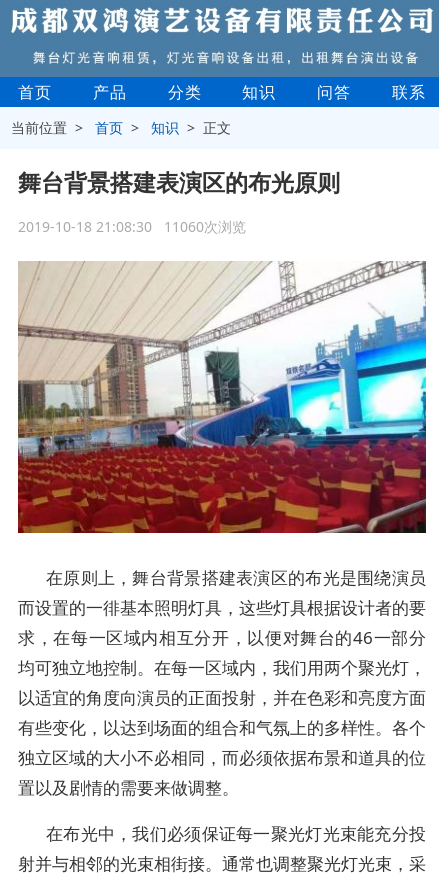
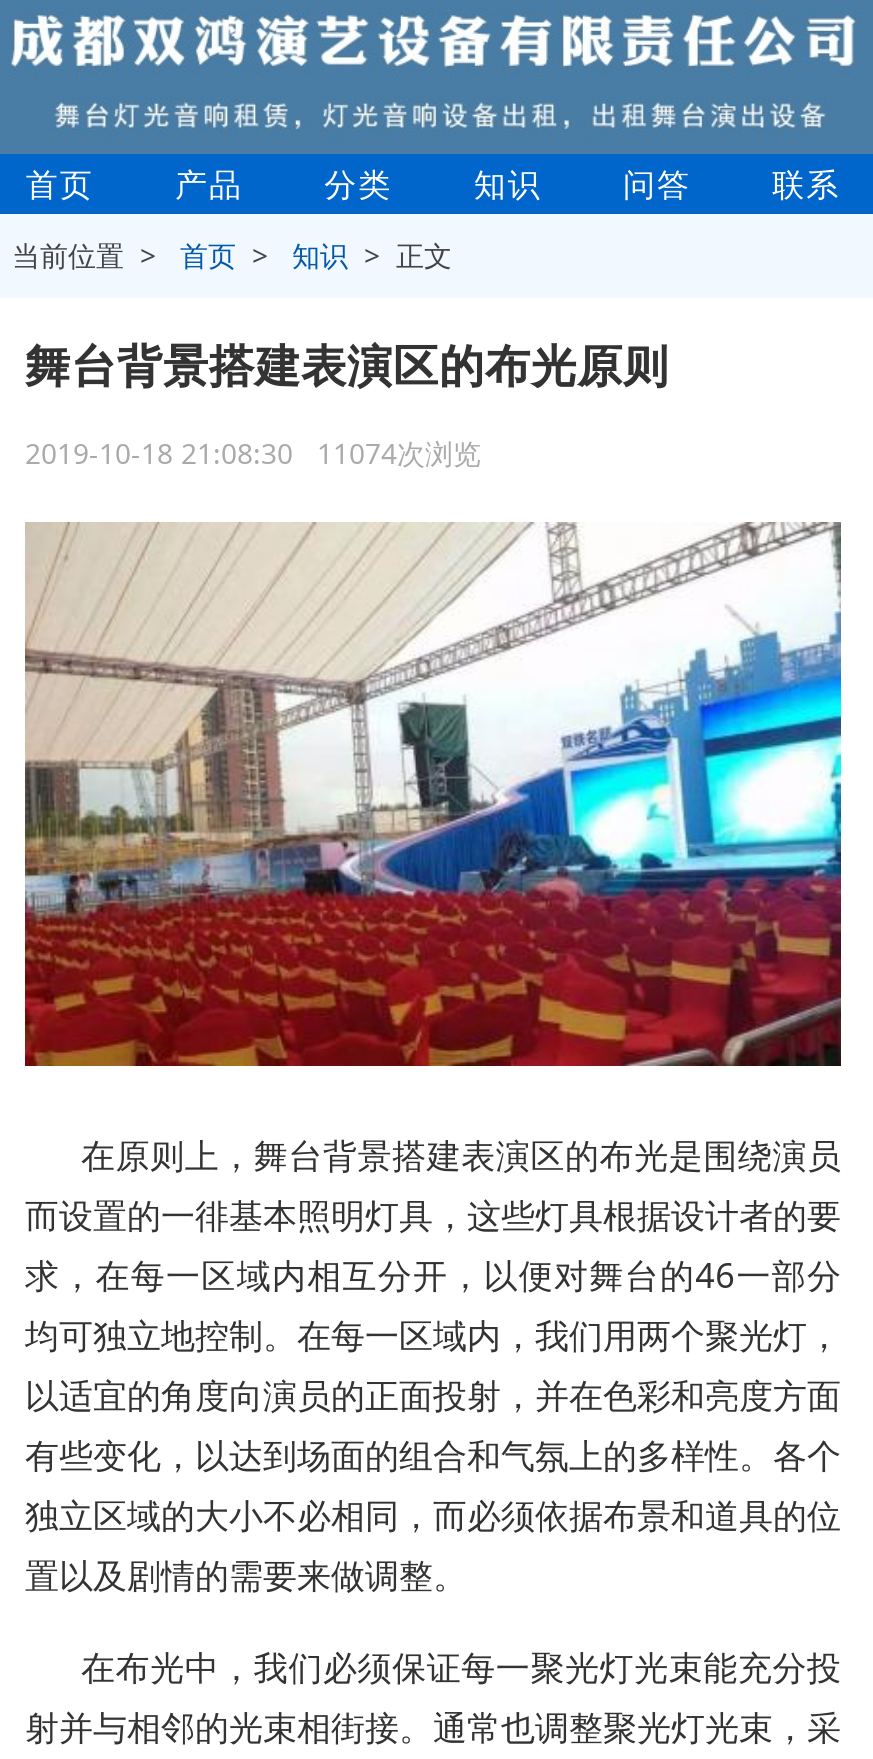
- 2019-10-18 21:08:30 11060次浏览
+ 2019-10-18 21:08:30 11074次浏览
